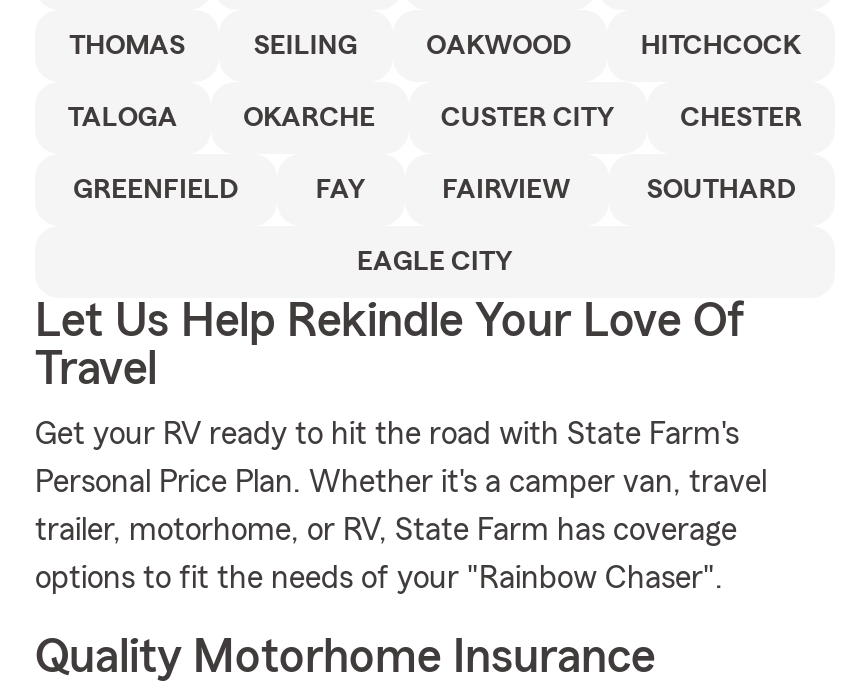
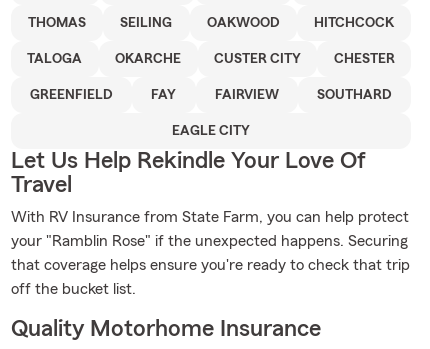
- Get your RV ready to hit the road with State Farm's
+ With RV Insurance from State Farm, you can help protect

- Personal Price Plan. Whether it's a camper van, travel
+ your "Ramblin Rose" if the unexpected happens. Securing

- trailer, motorhome, or RV, State Farm has coverage
+ that coverage helps ensure you're ready to check that trip

- options to fit the needs of your "Rainbow Chaser".
+ off the bucket list.
